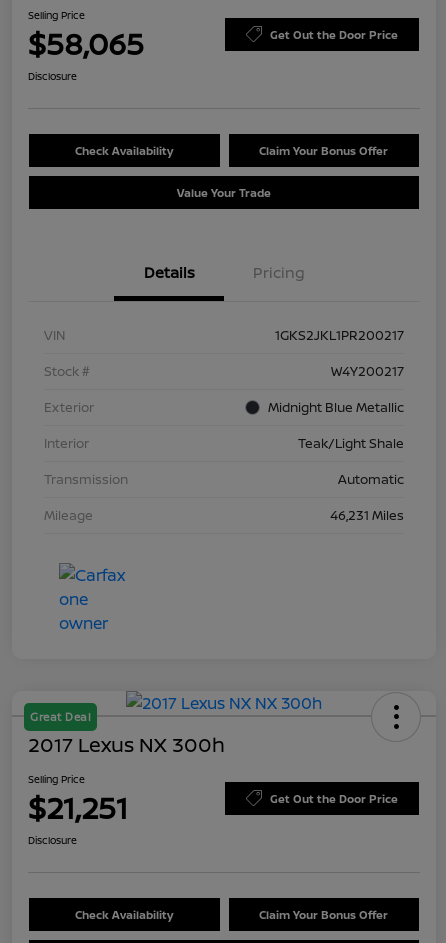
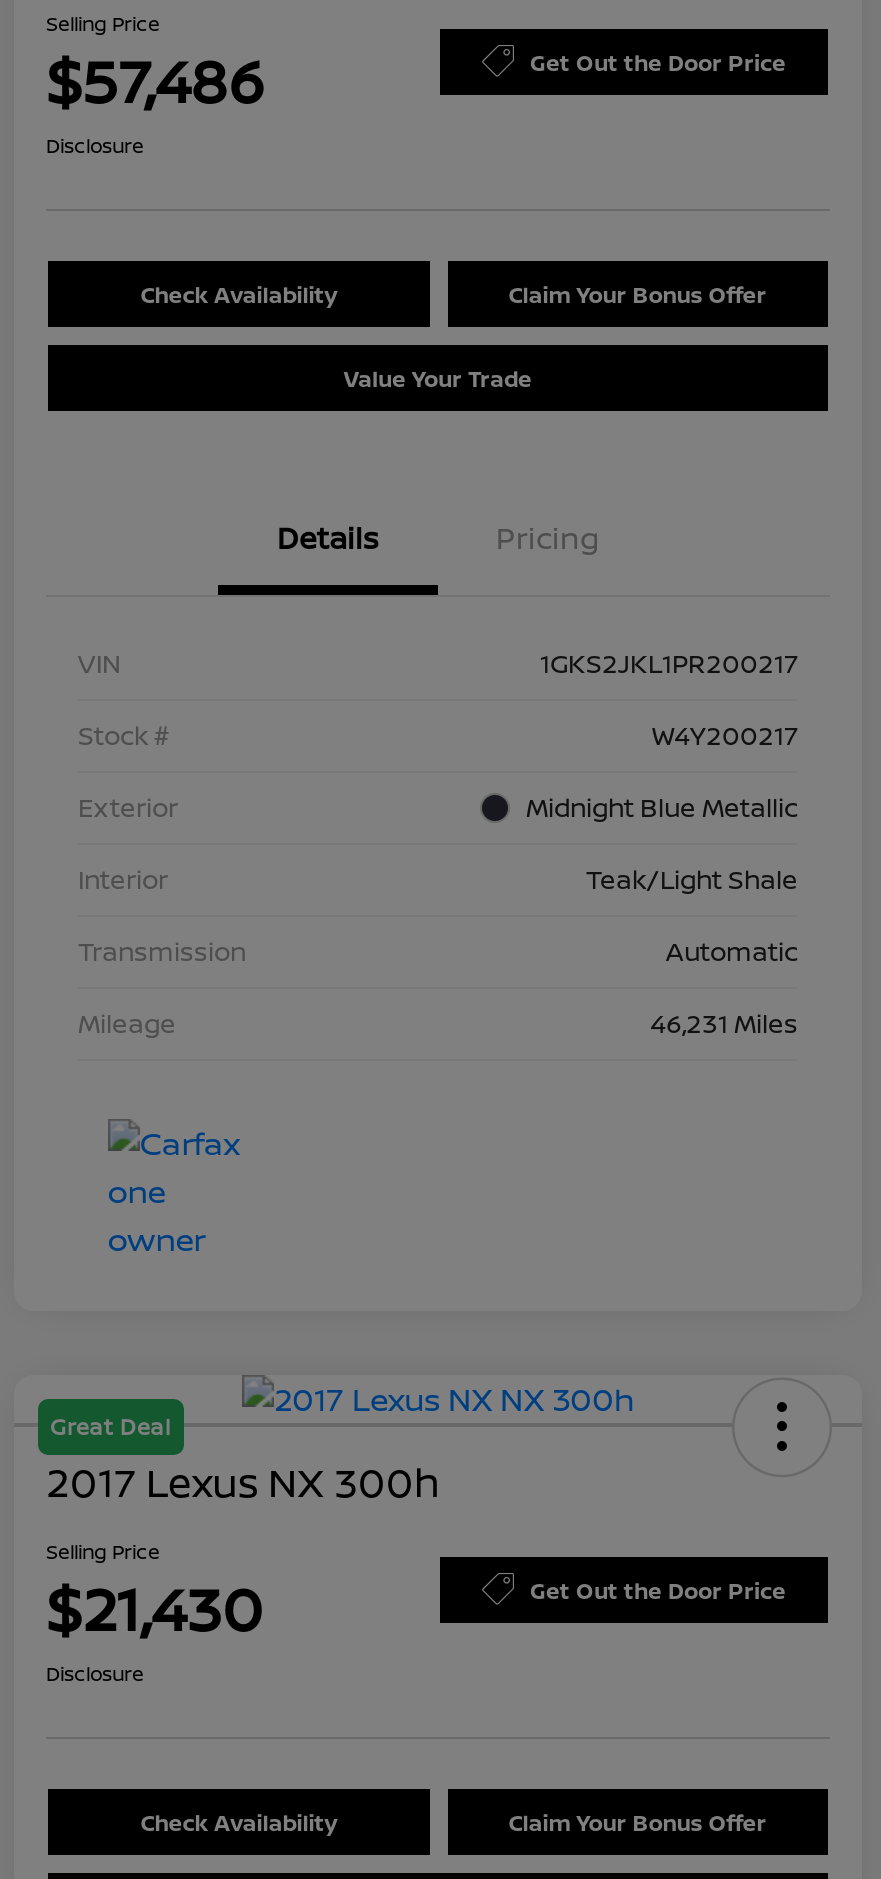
- $58,065
+ $57,486

- $21,251
+ $21,430
